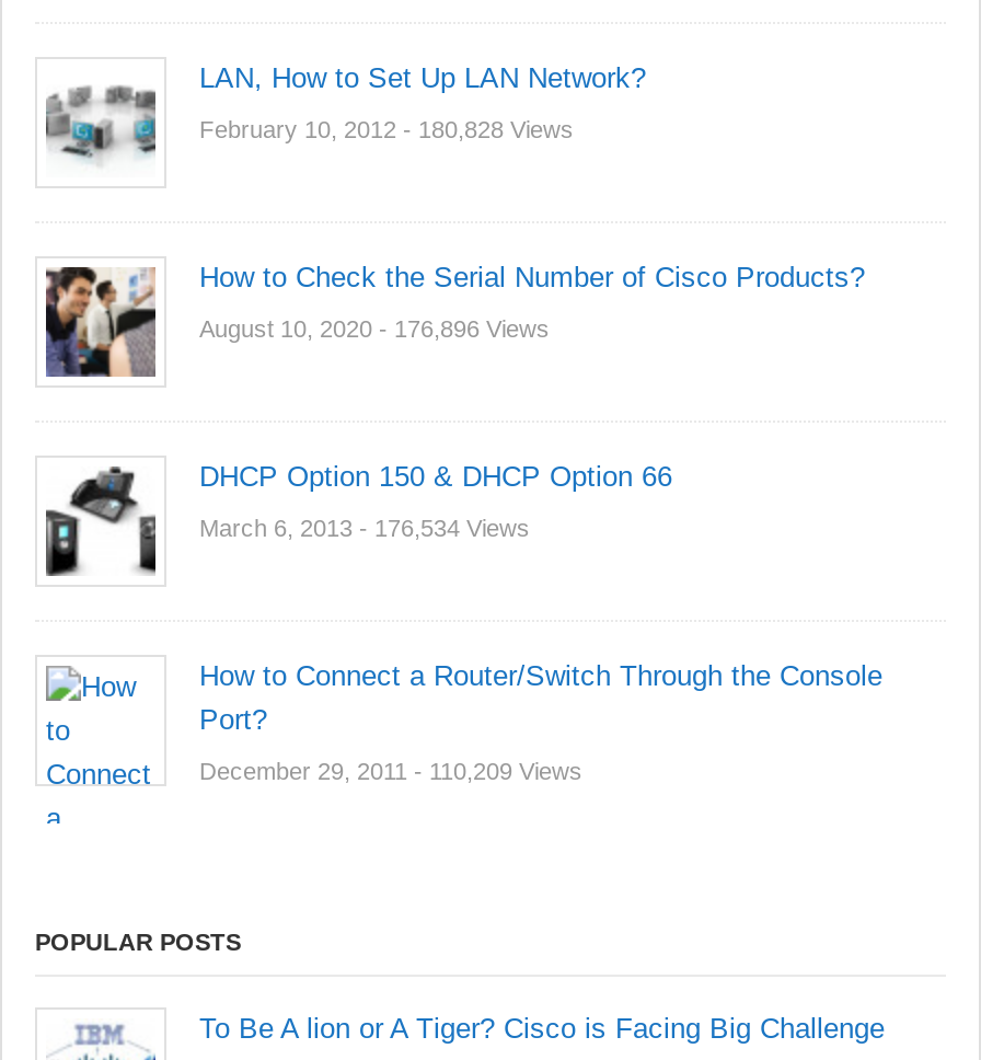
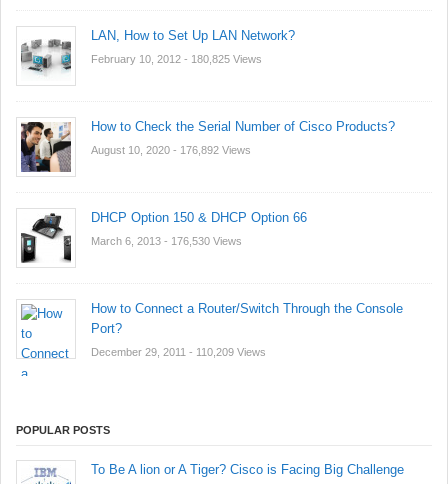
- February 10, 2012 - 180,828 Views
+ February 10, 2012 - 180,825 Views

- August 10, 2020 - 176,896 Views
+ August 10, 2020 - 176,892 Views

- March 6, 2013 - 176,534 Views
+ March 6, 2013 - 176,530 Views
